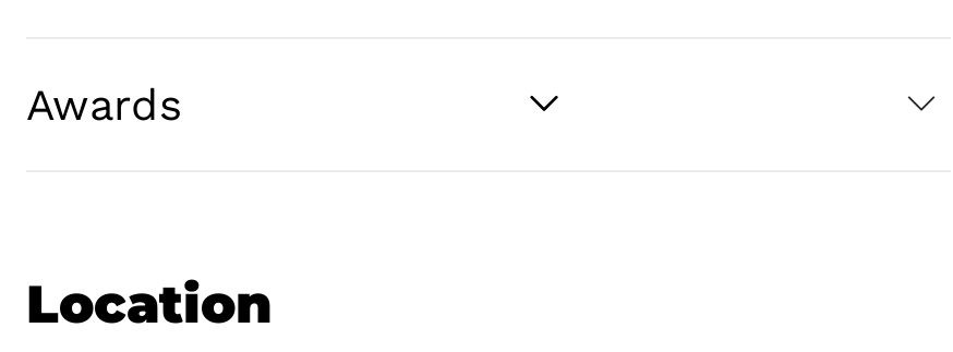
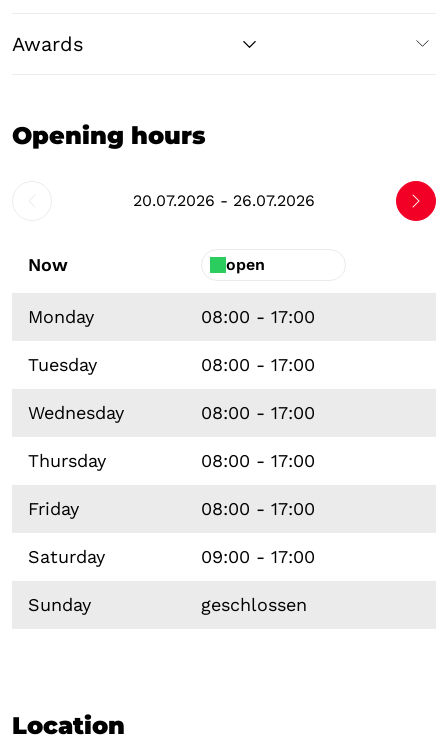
+ Opening hours
+ 20.07.2026 - 26.07.2026
+ Now
+ open
+ Monday
+ 08:00 - 17:00
+ Tuesday
+ 08:00 - 17:00
+ Wednesday
+ 08:00 - 17:00
+ Thursday
+ 08:00 - 17:00
+ Friday
+ 08:00 - 17:00
+ Saturday
+ 09:00 - 17:00
+ Sunday
+ geschlossen

+ [image]
